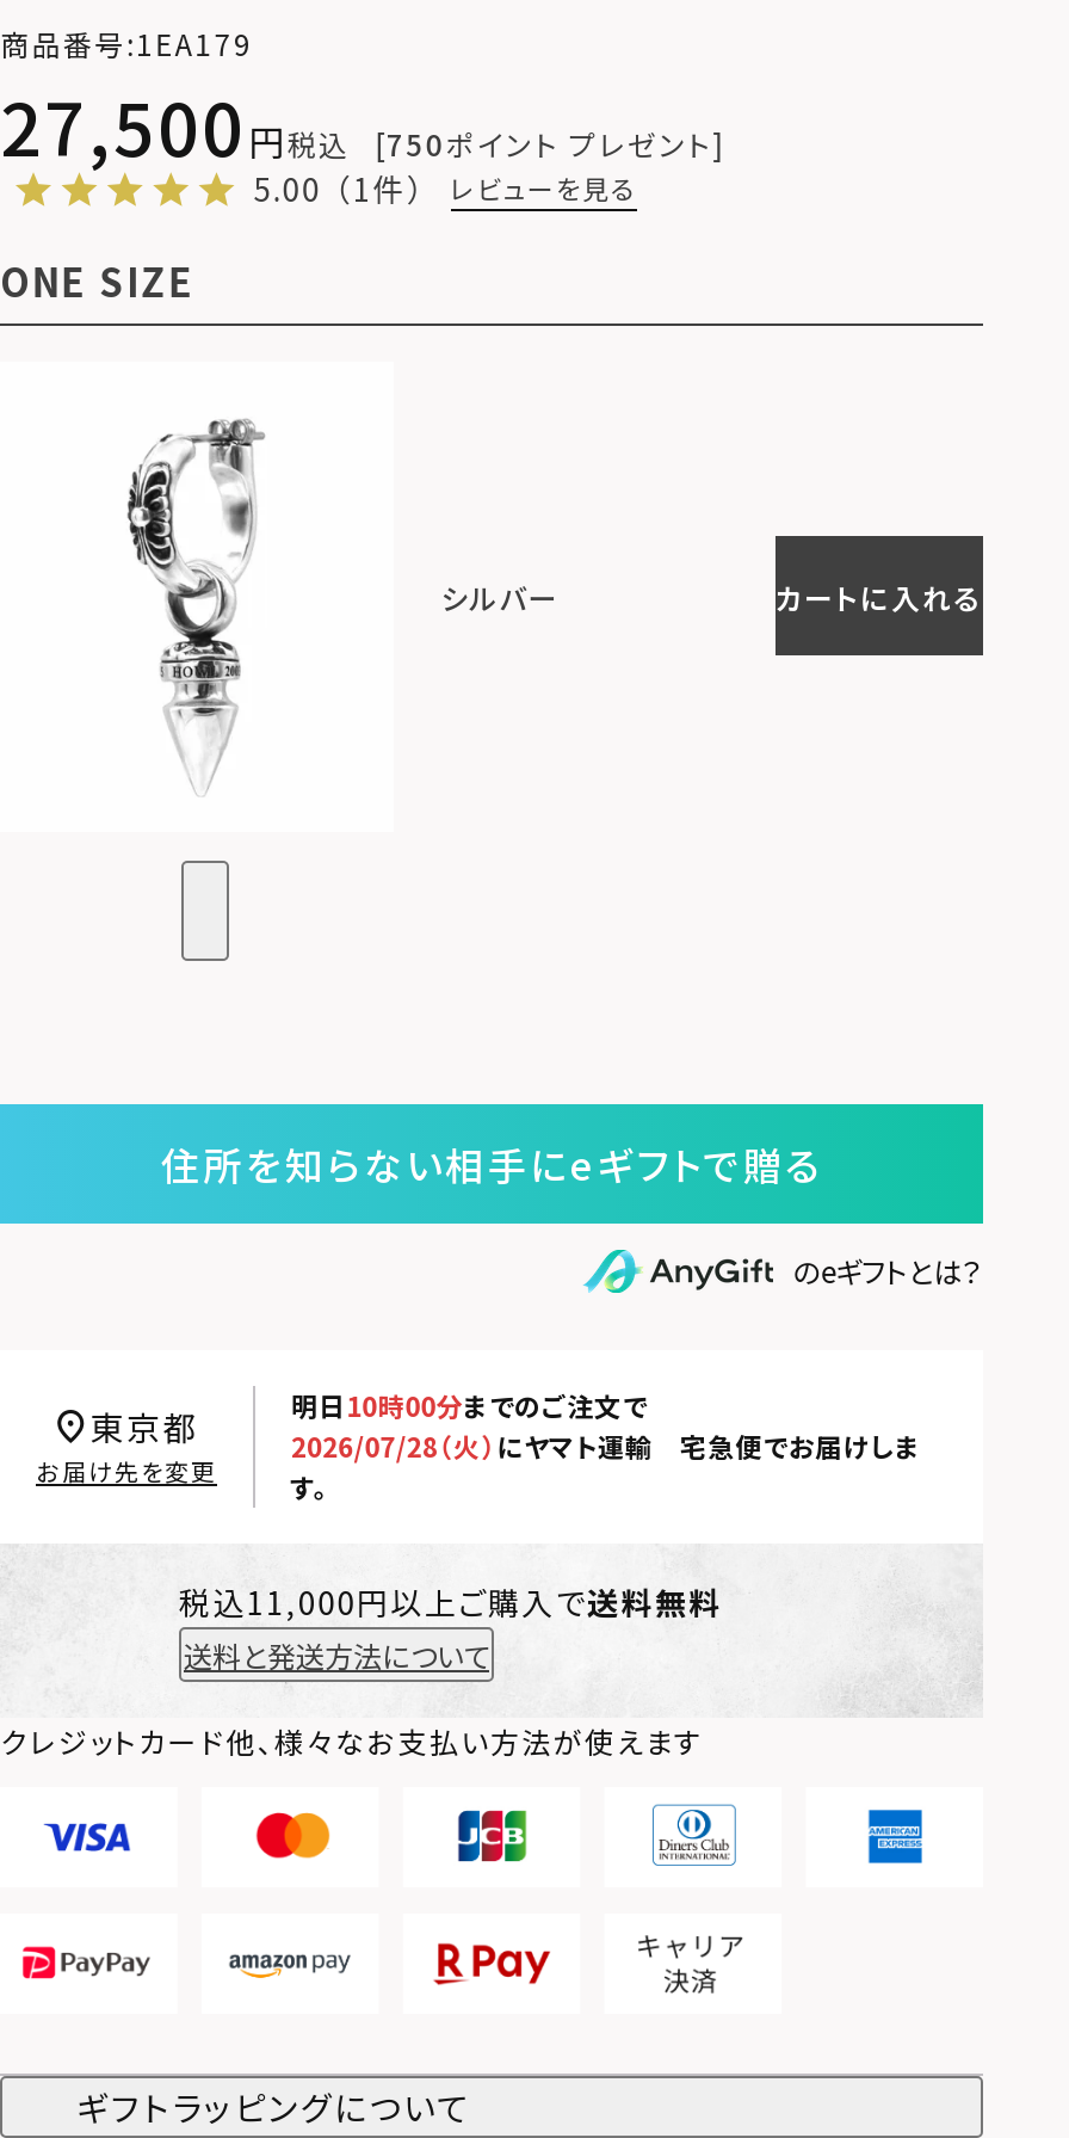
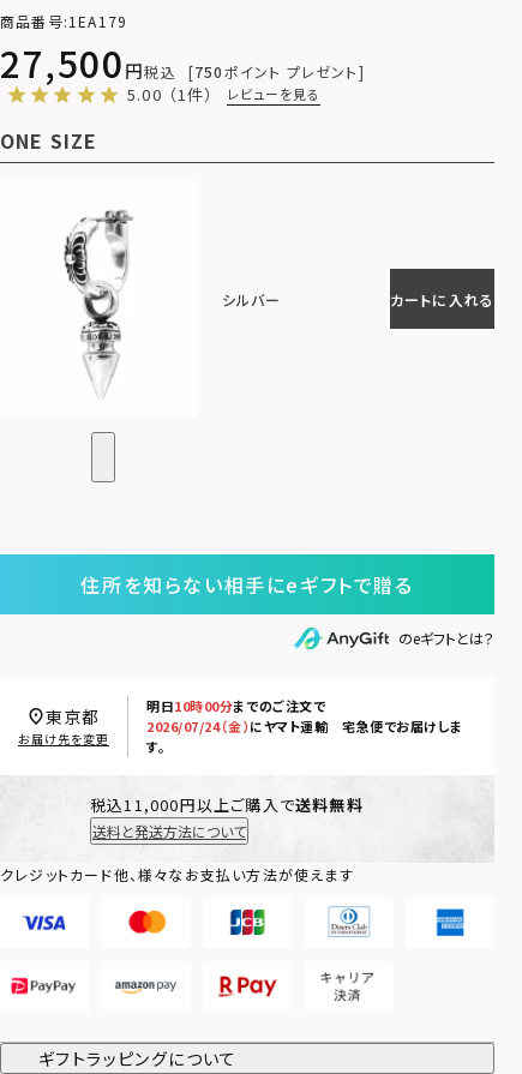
- 2026/07/28（火）にヤマト運輸 宅急便でお届けしま
+ 2026/07/24（金）にヤマト運輸 宅急便でお届けしま
